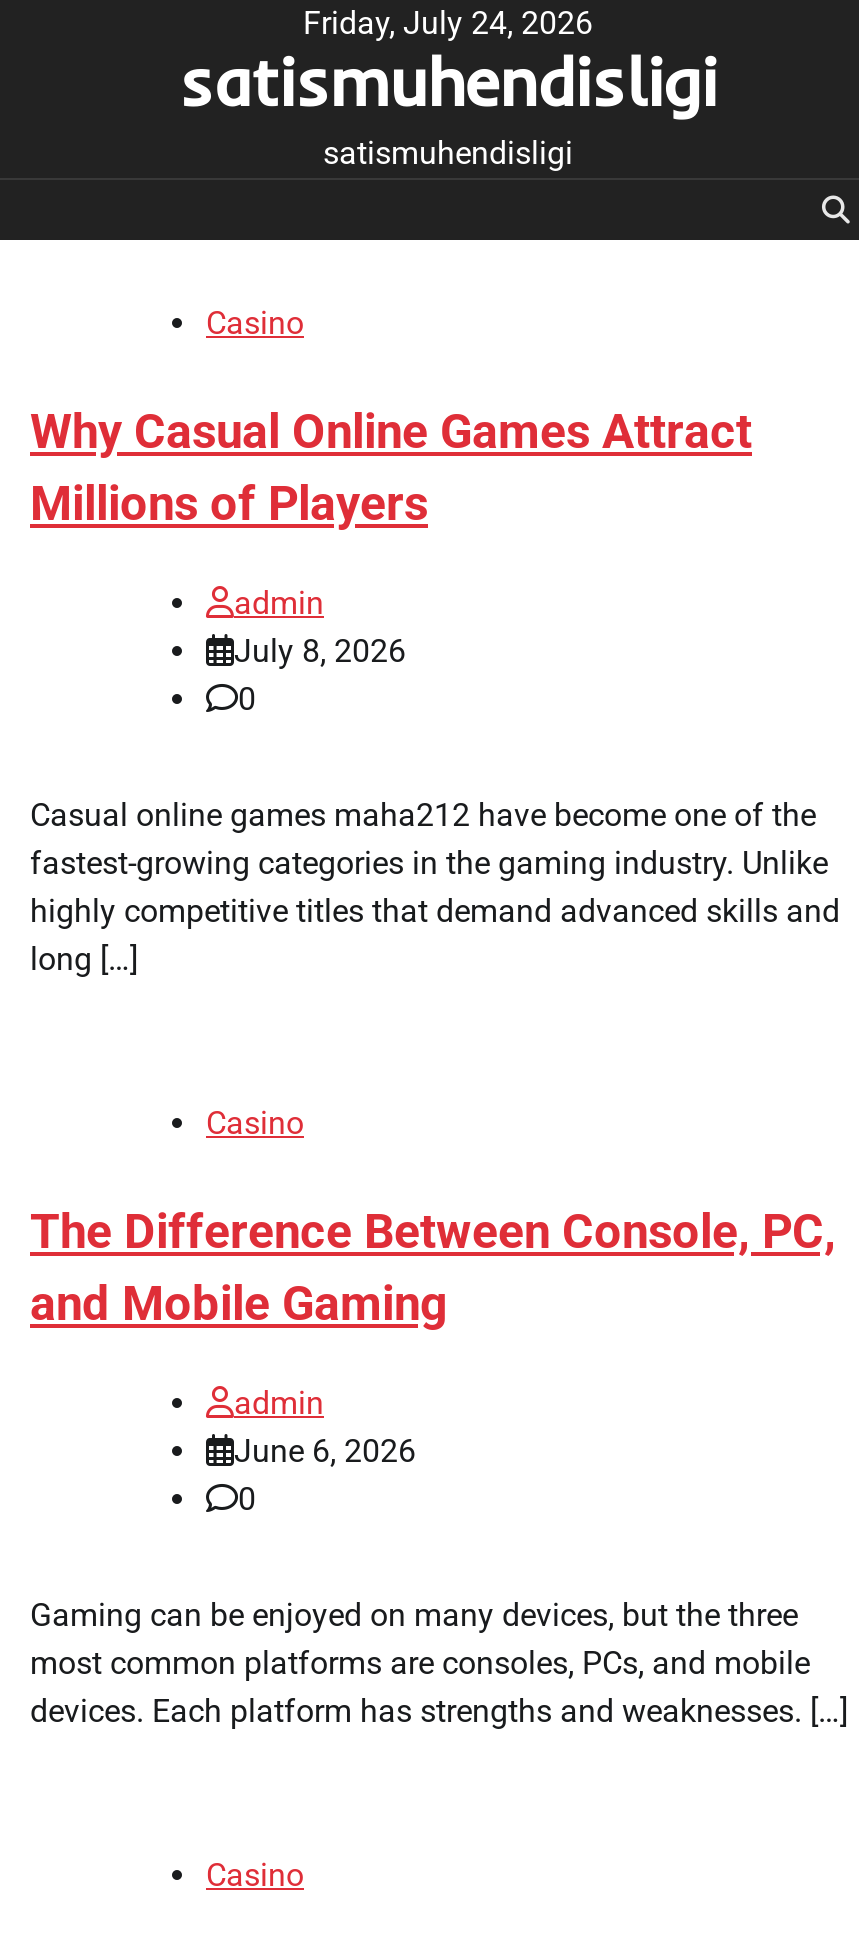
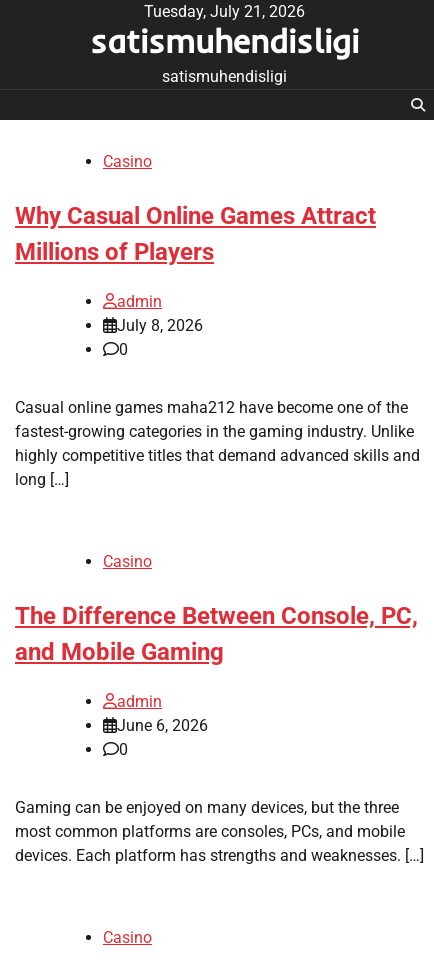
- Friday, July 24, 2026
+ Tuesday, July 21, 2026
